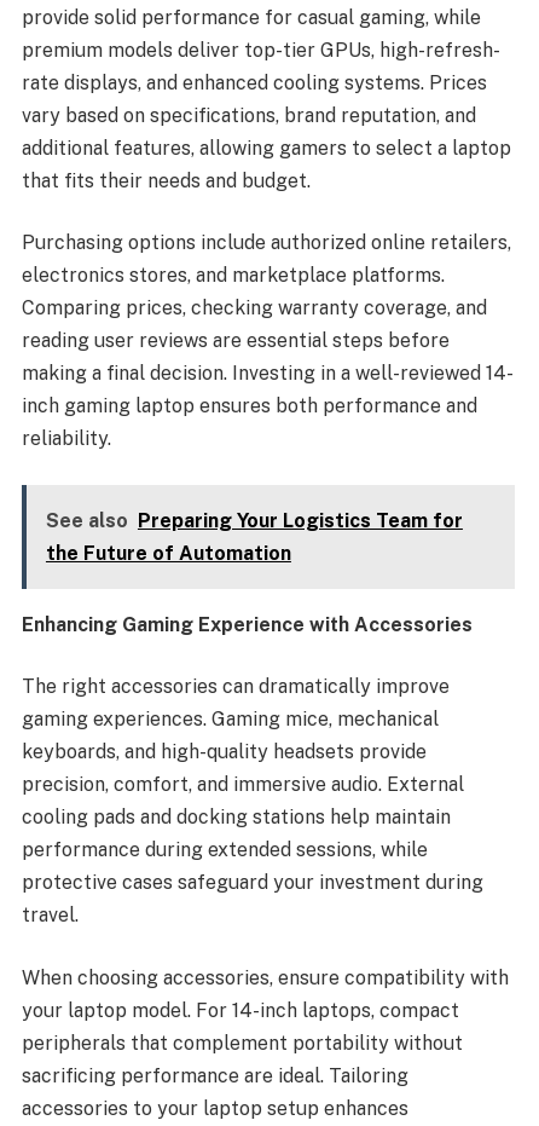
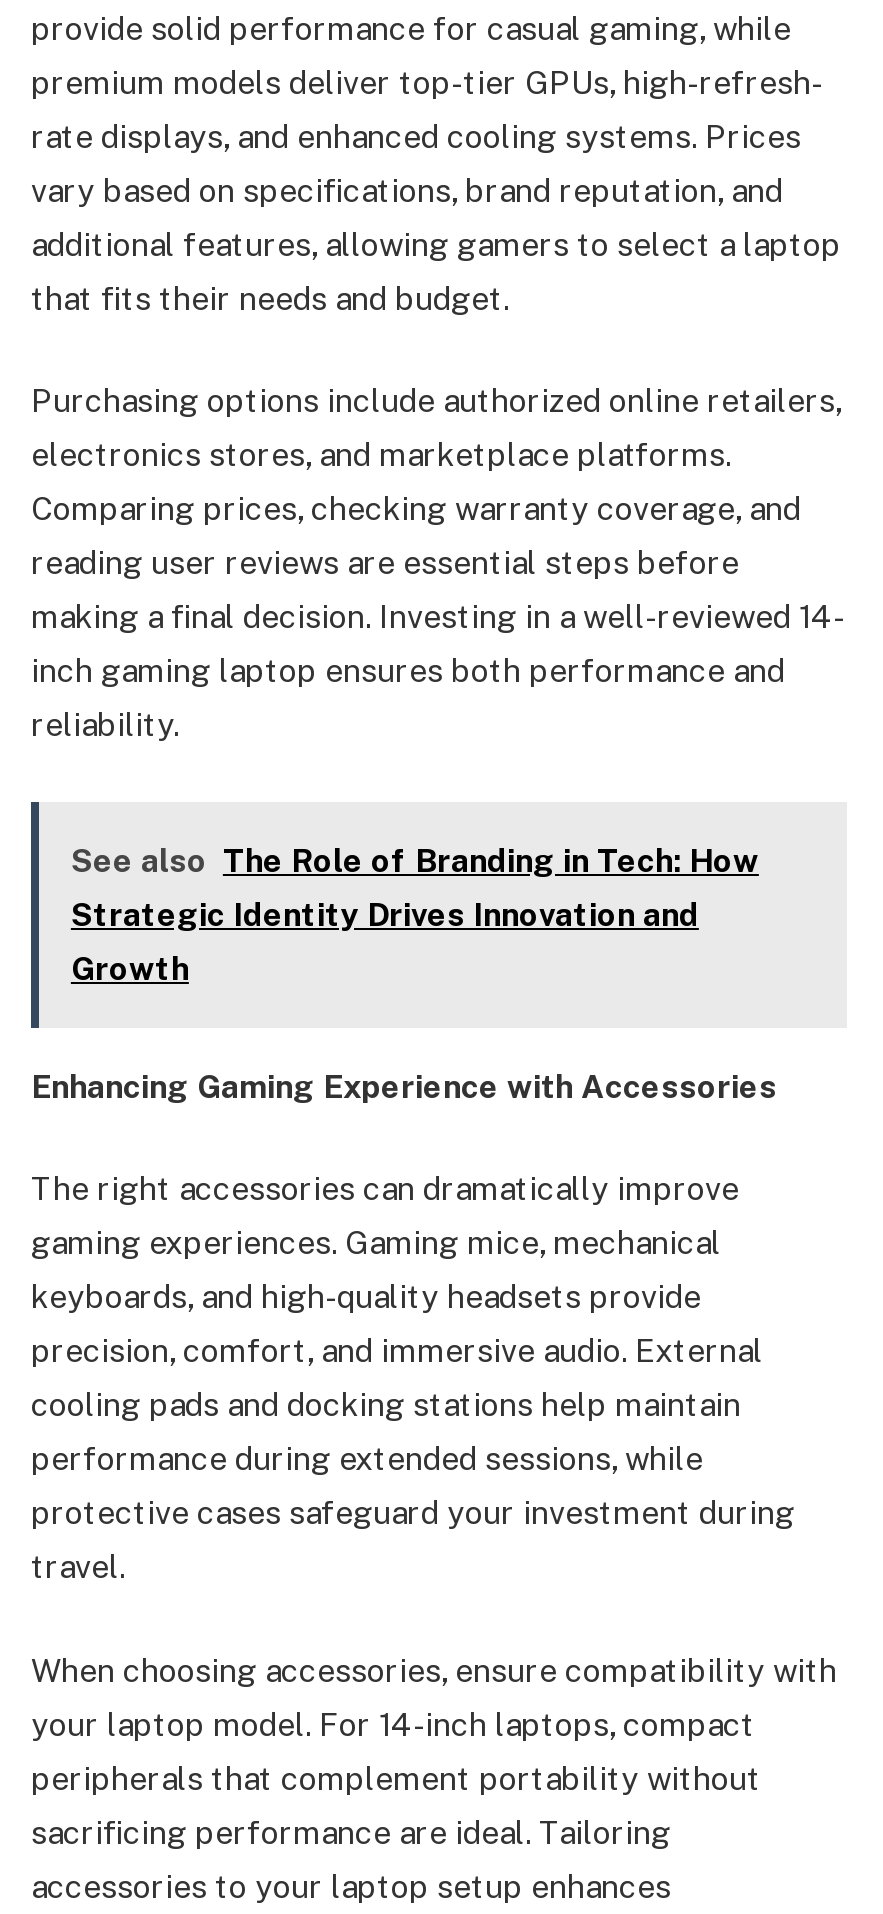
- See also Preparing Your Logistics Team for
- the Future of Automation
+ See also The Role of Branding in Tech: How
+ Strategic Identity Drives Innovation and
+ Growth
